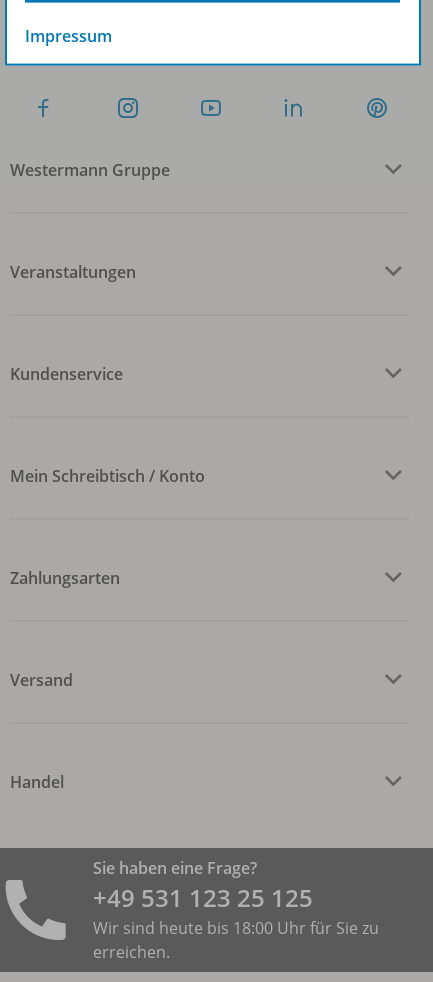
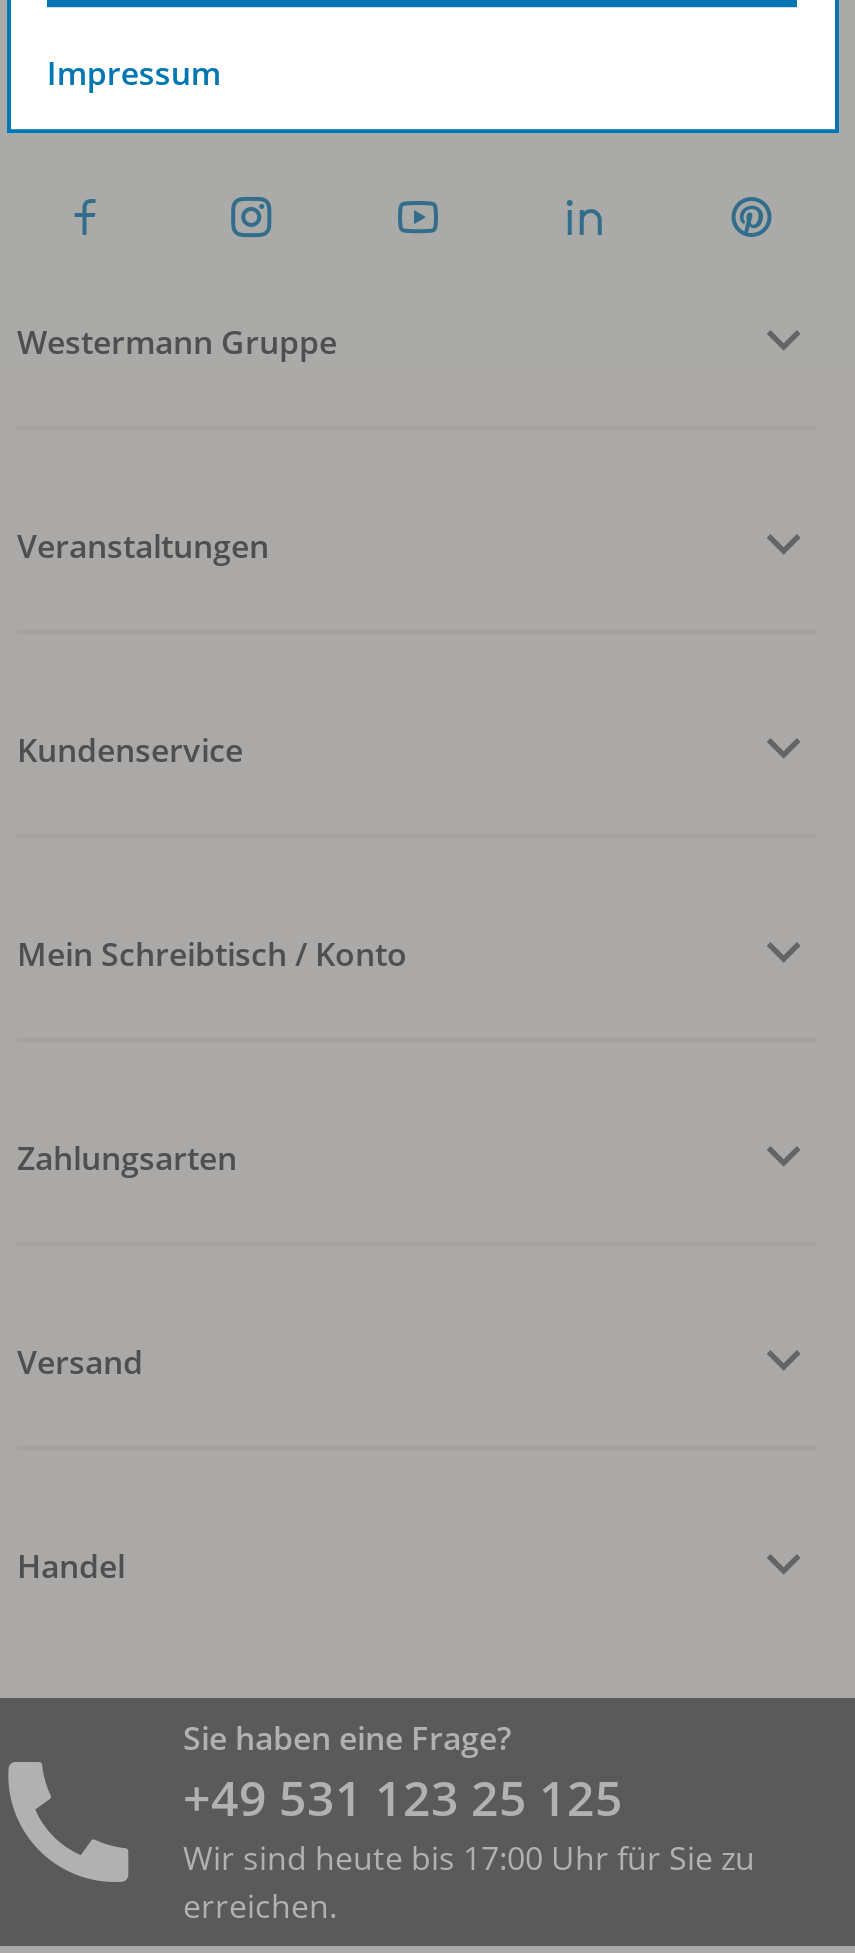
- Wir sind heute bis 18:00 Uhr für Sie zu
+ Wir sind heute bis 17:00 Uhr für Sie zu
